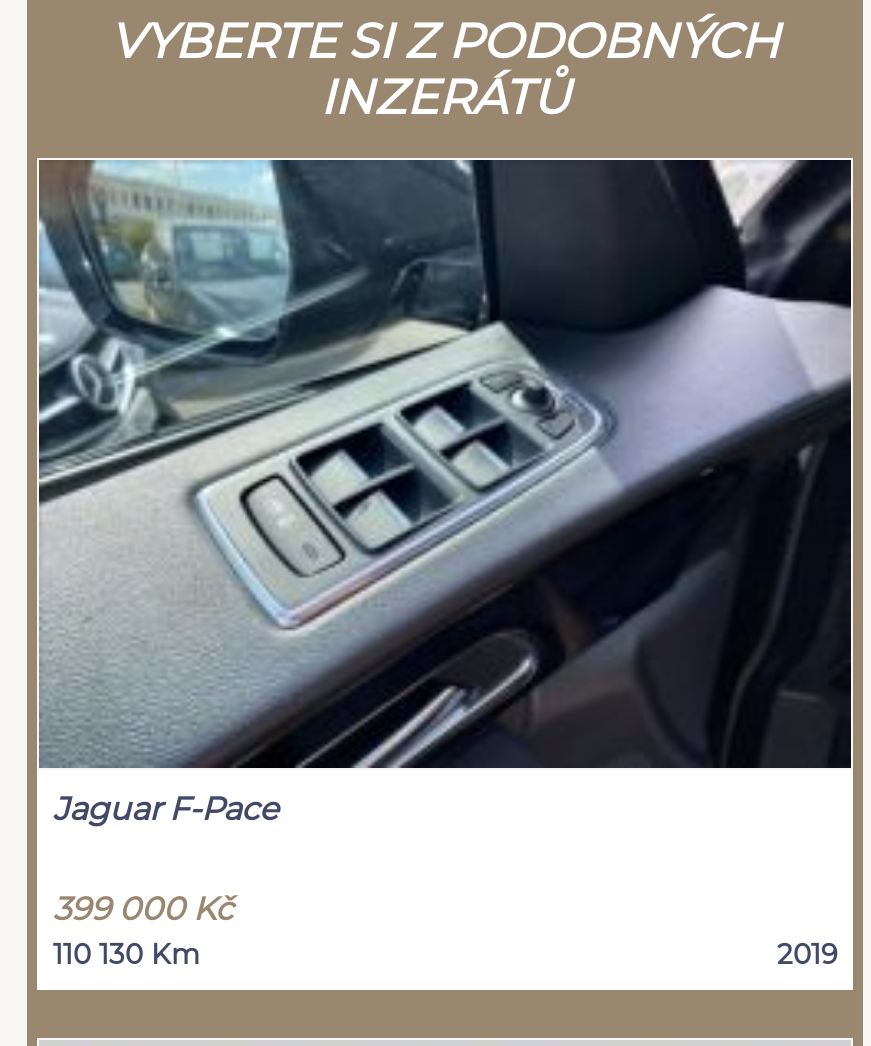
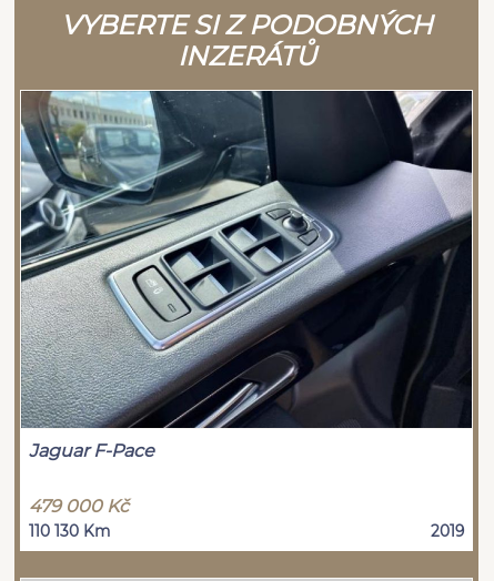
- 399 000 Kč
+ 479 000 Kč
